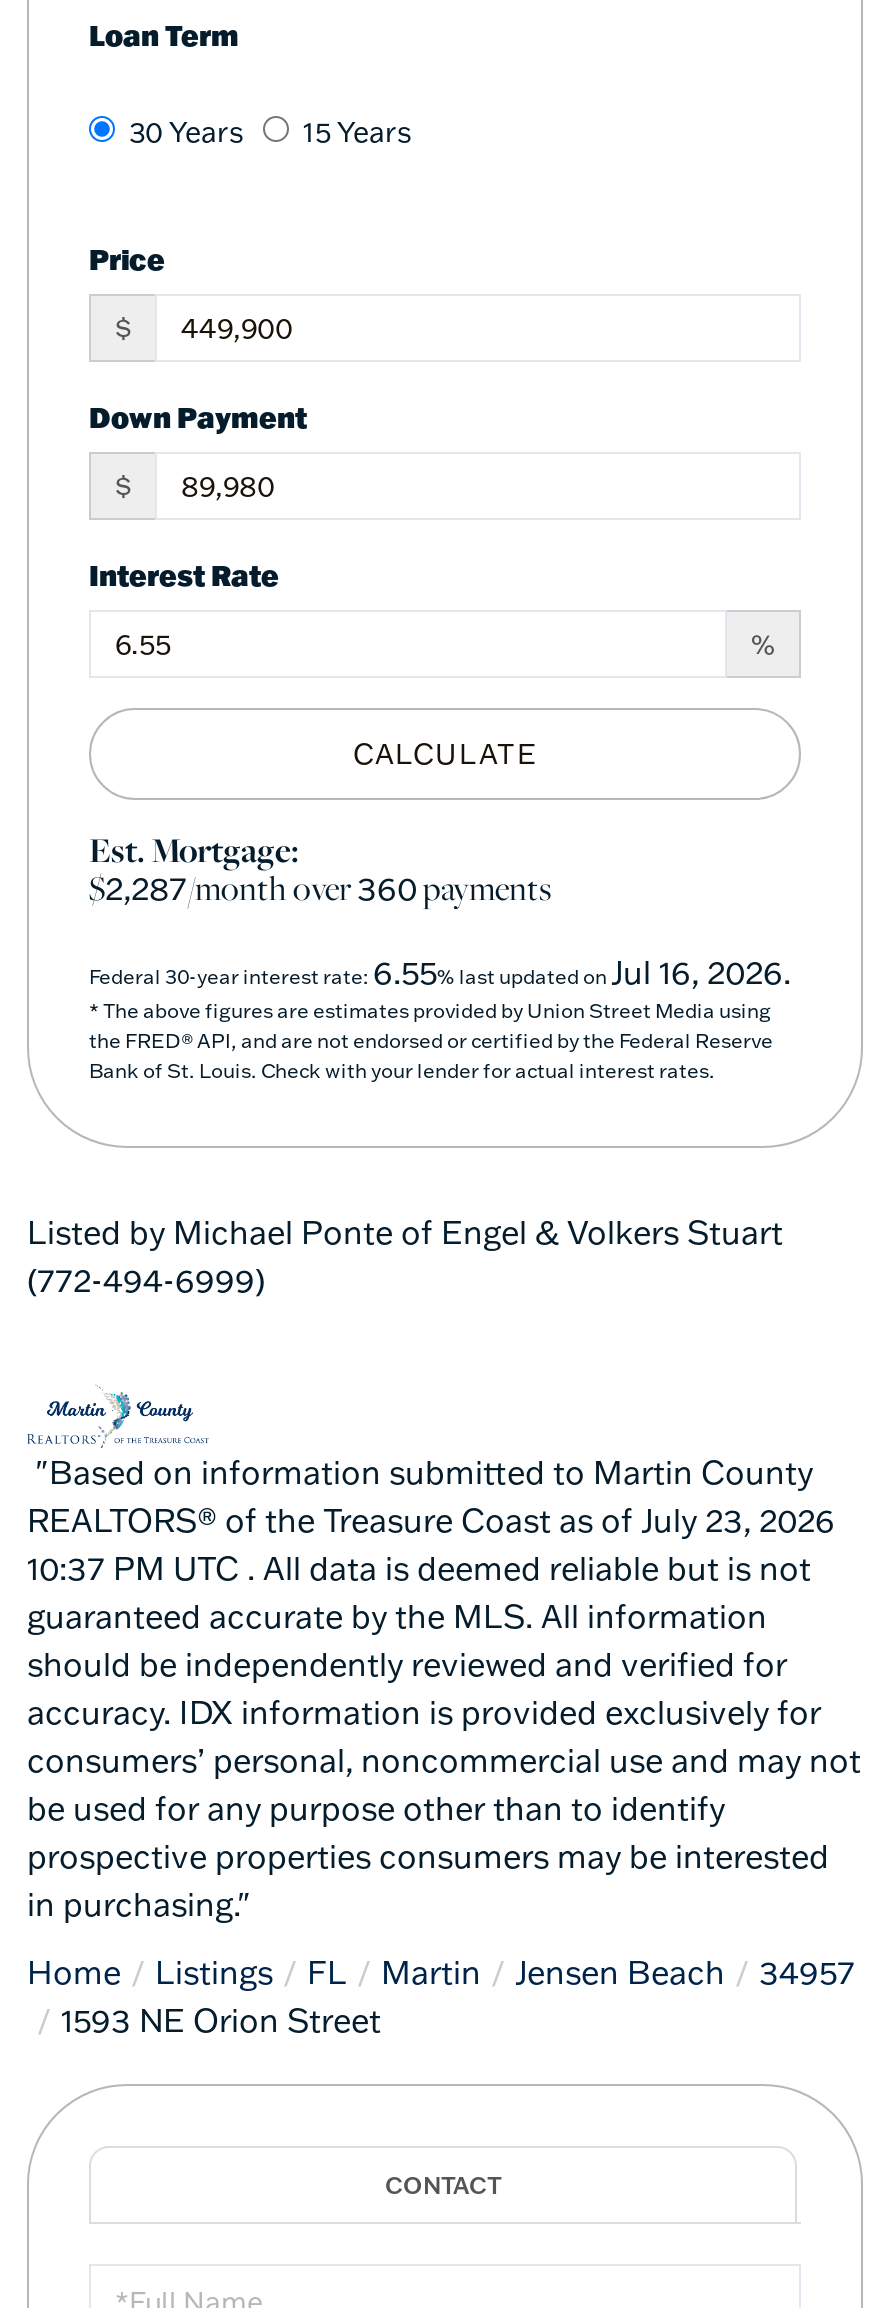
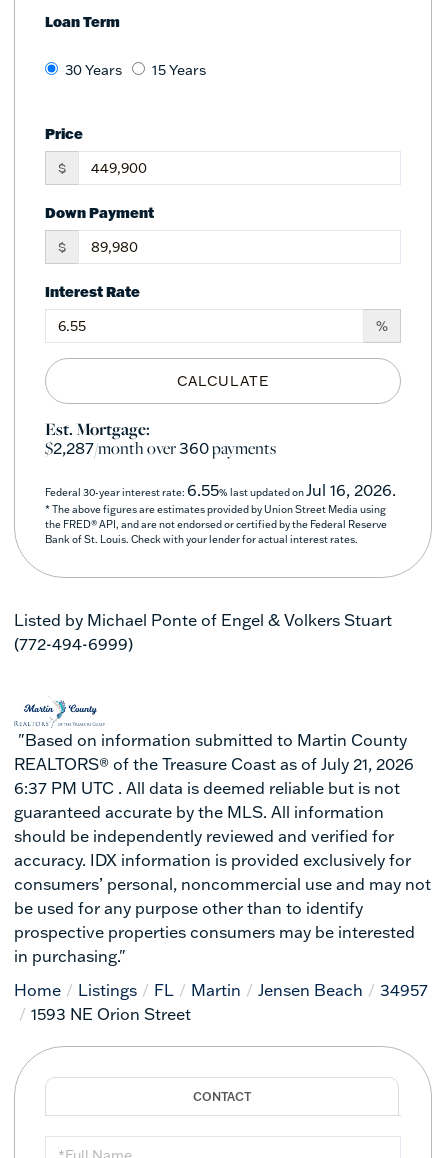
- REALTORS® of the Treasure Coast as of July 23, 2026
+ REALTORS® of the Treasure Coast as of July 21, 2026

- 10:37 PM UTC . All data is deemed reliable but is not
+ 6:37 PM UTC . All data is deemed reliable but is not
